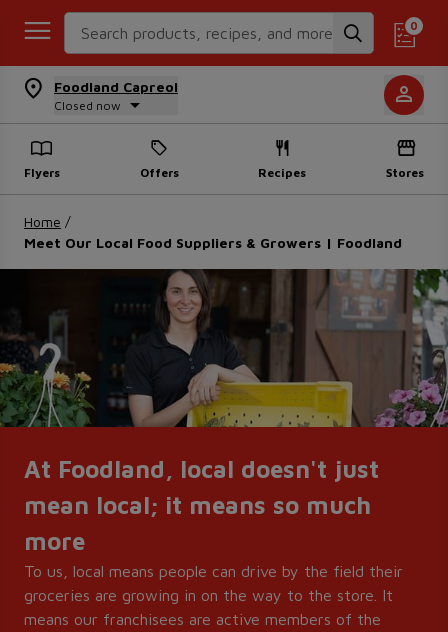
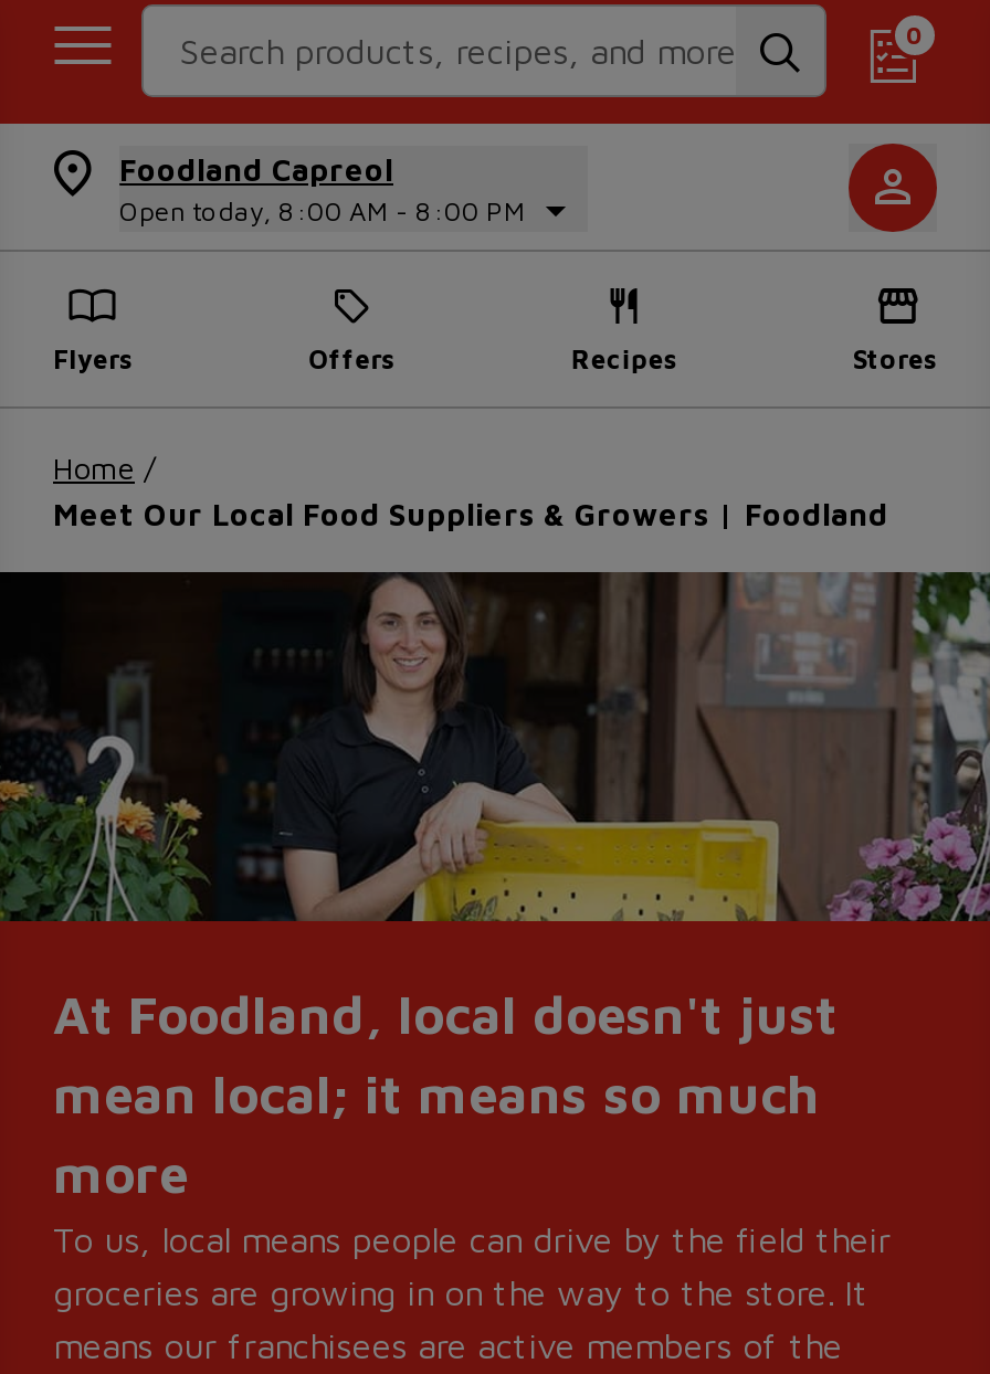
- Closed now
+ Open today, 8:00 AM - 8:00 PM
